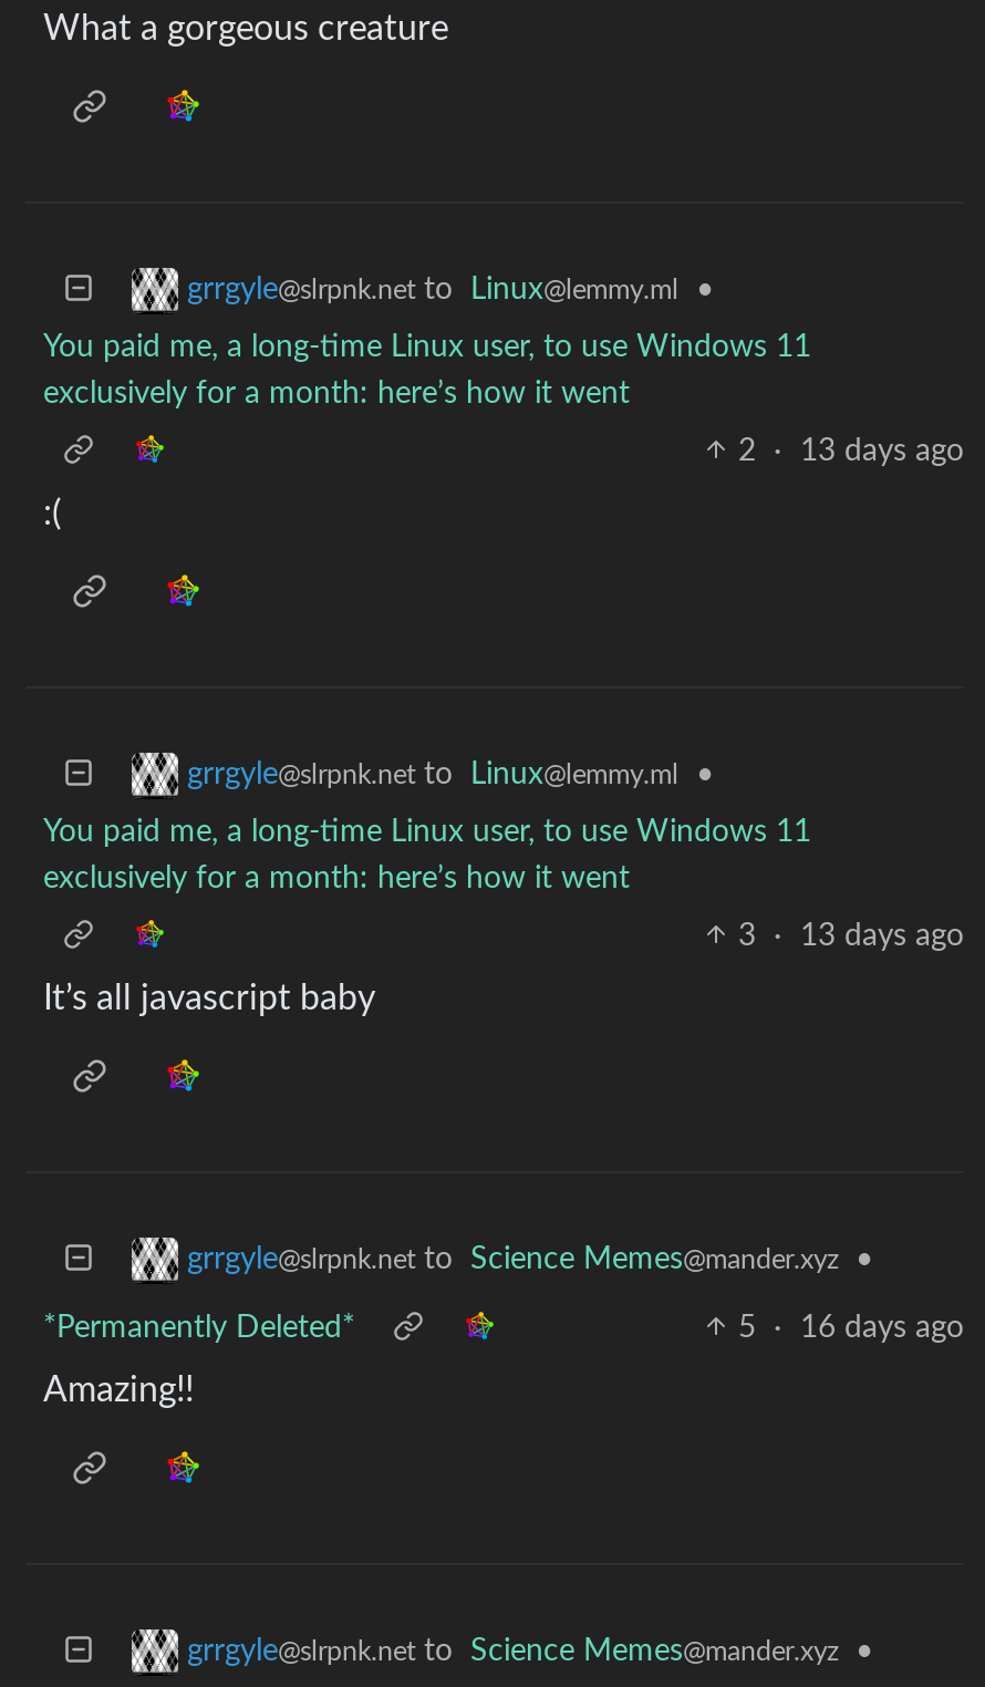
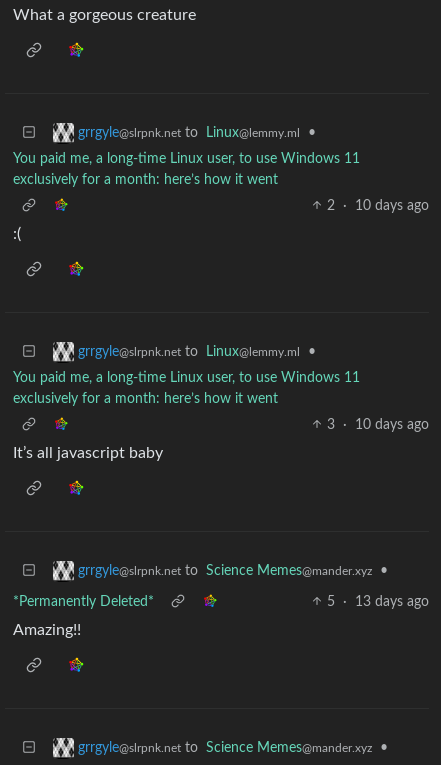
- 2 · 13 days ago
+ 2 · 10 days ago

- 3 · 13 days ago
+ 3 · 10 days ago

- 5 · 16 days ago
+ 5 · 13 days ago
